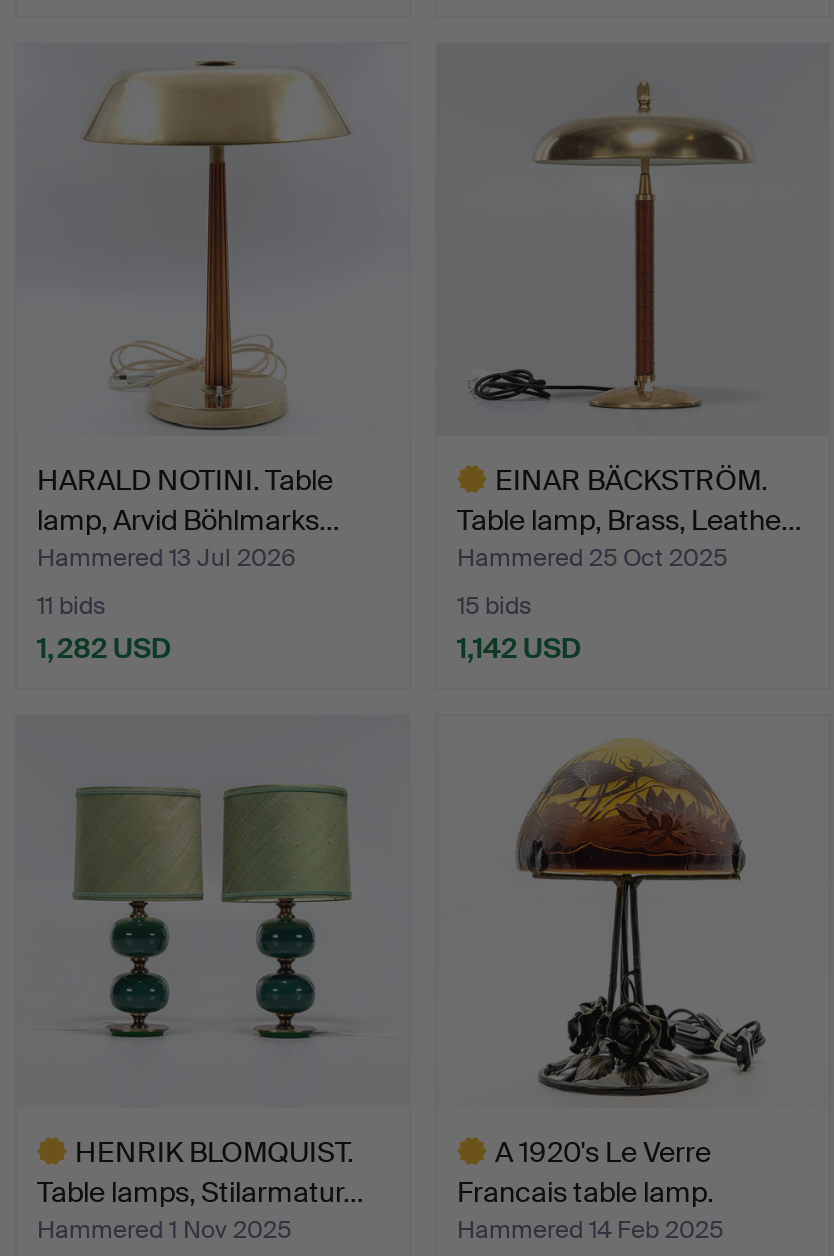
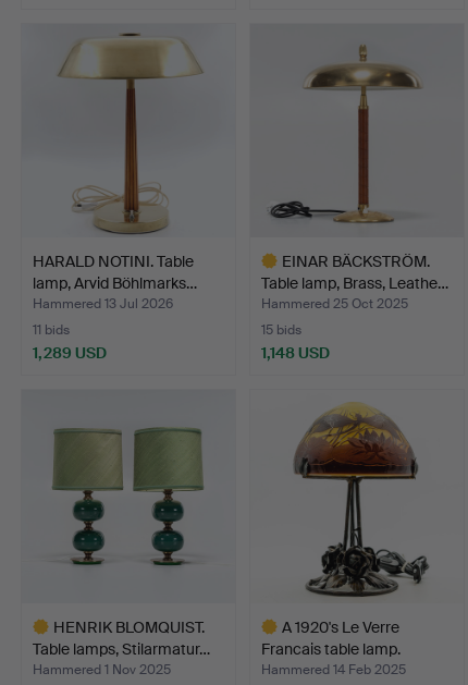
- 1,282 USD
+ 1,289 USD

- 1,142 USD
+ 1,148 USD
